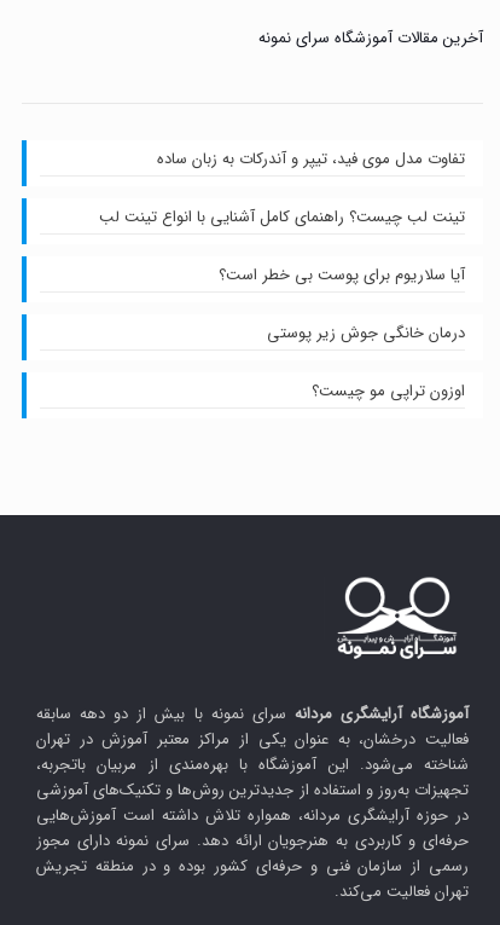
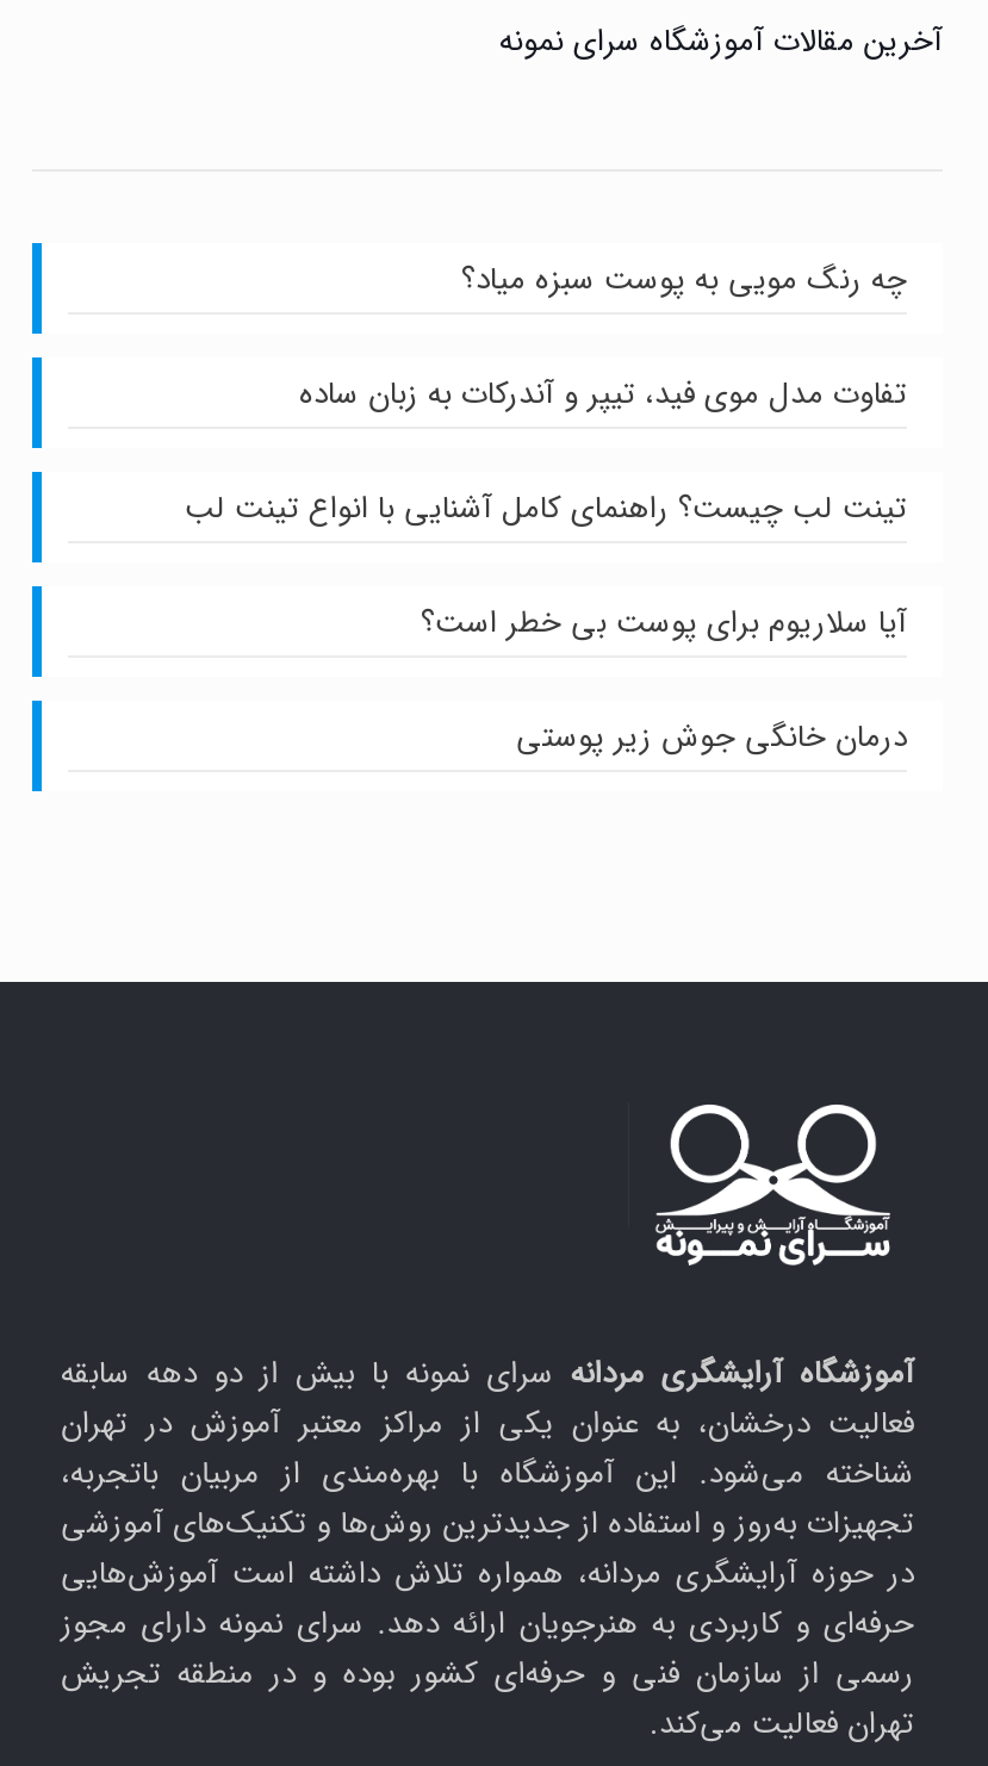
+ چه رنگ مویی به پوست سبزه میاد؟

moved down: تفاوت مدل موی فید، تیپر و آندرکات به زبان ساده | تینت لب چیست؟ راهنمای کامل آشنایی با انواع تینت لب | آیا سلاریوم برای پوست بی خطر است؟ | درمان خانگی جوش زیر پوستی

- اوزون تراپی مو چیست؟
